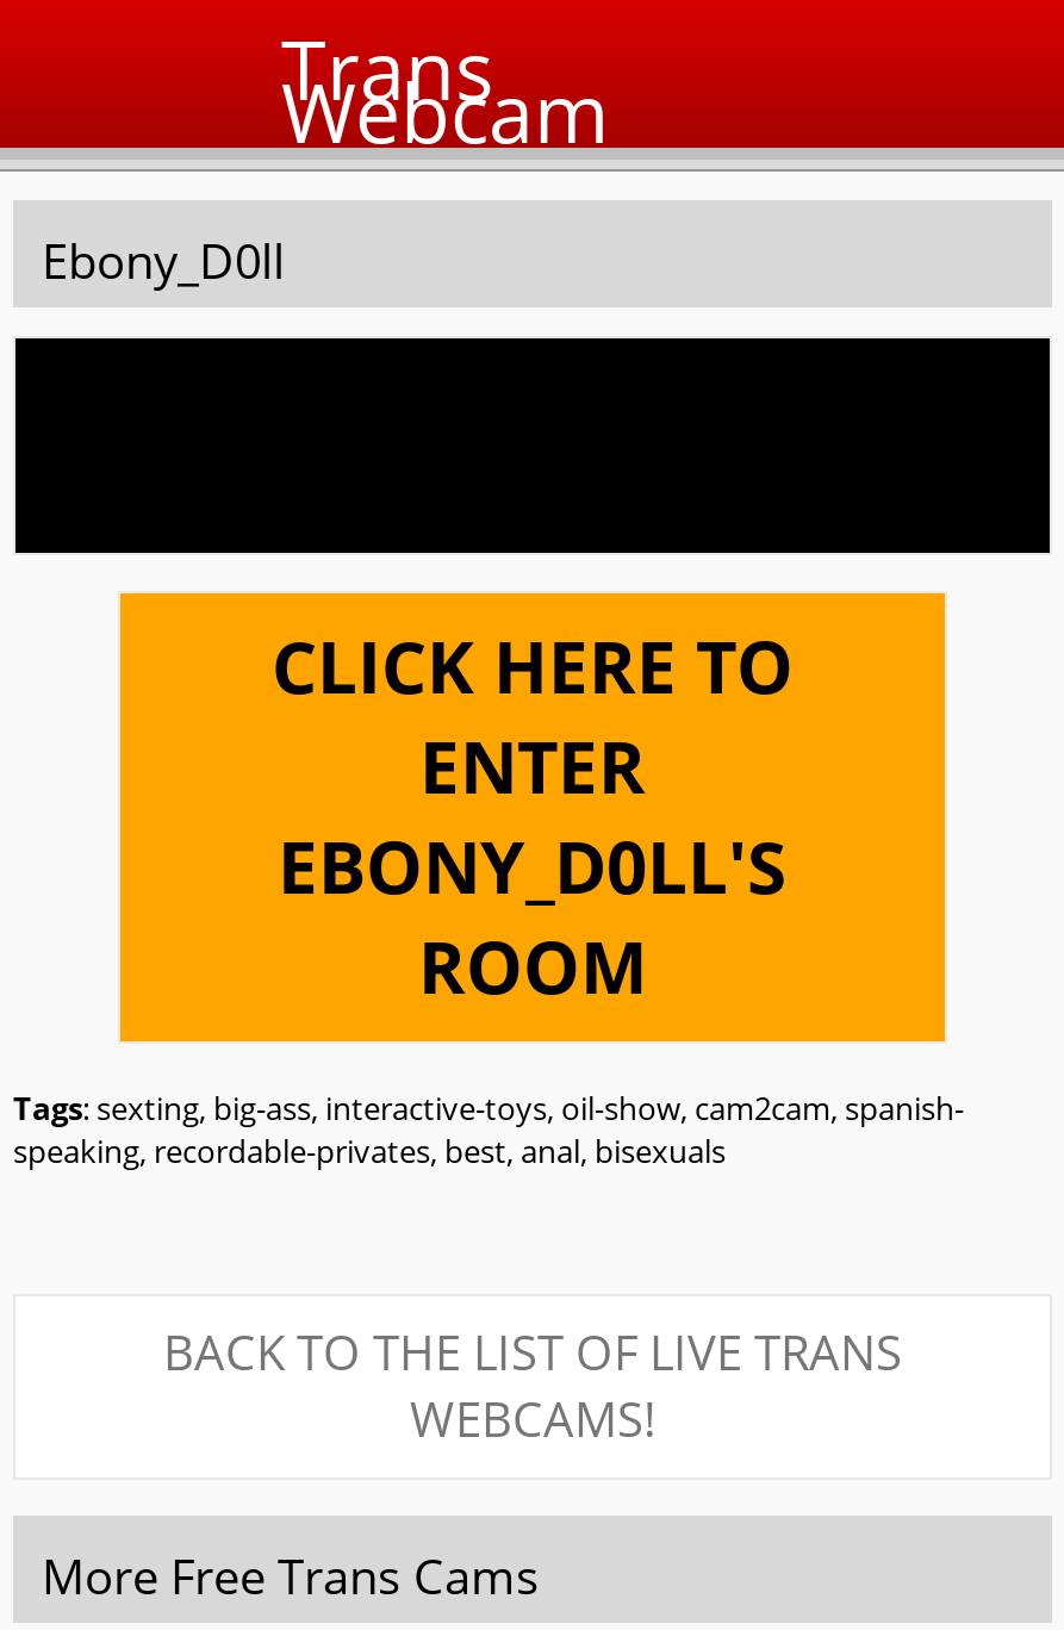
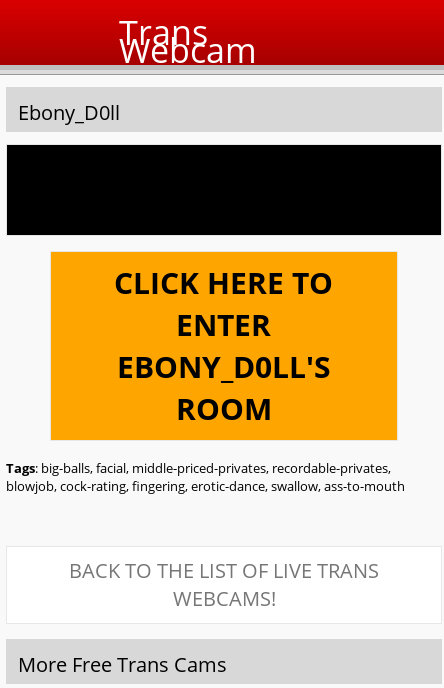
- Tags: sexting, big-ass, interactive-toys, oil-show, cam2cam, spanish-
- speaking, recordable-privates, best, anal, bisexuals
+ Tags: big-balls, facial, middle-priced-privates, recordable-privates,
+ blowjob, cock-rating, fingering, erotic-dance, swallow, ass-to-mouth
